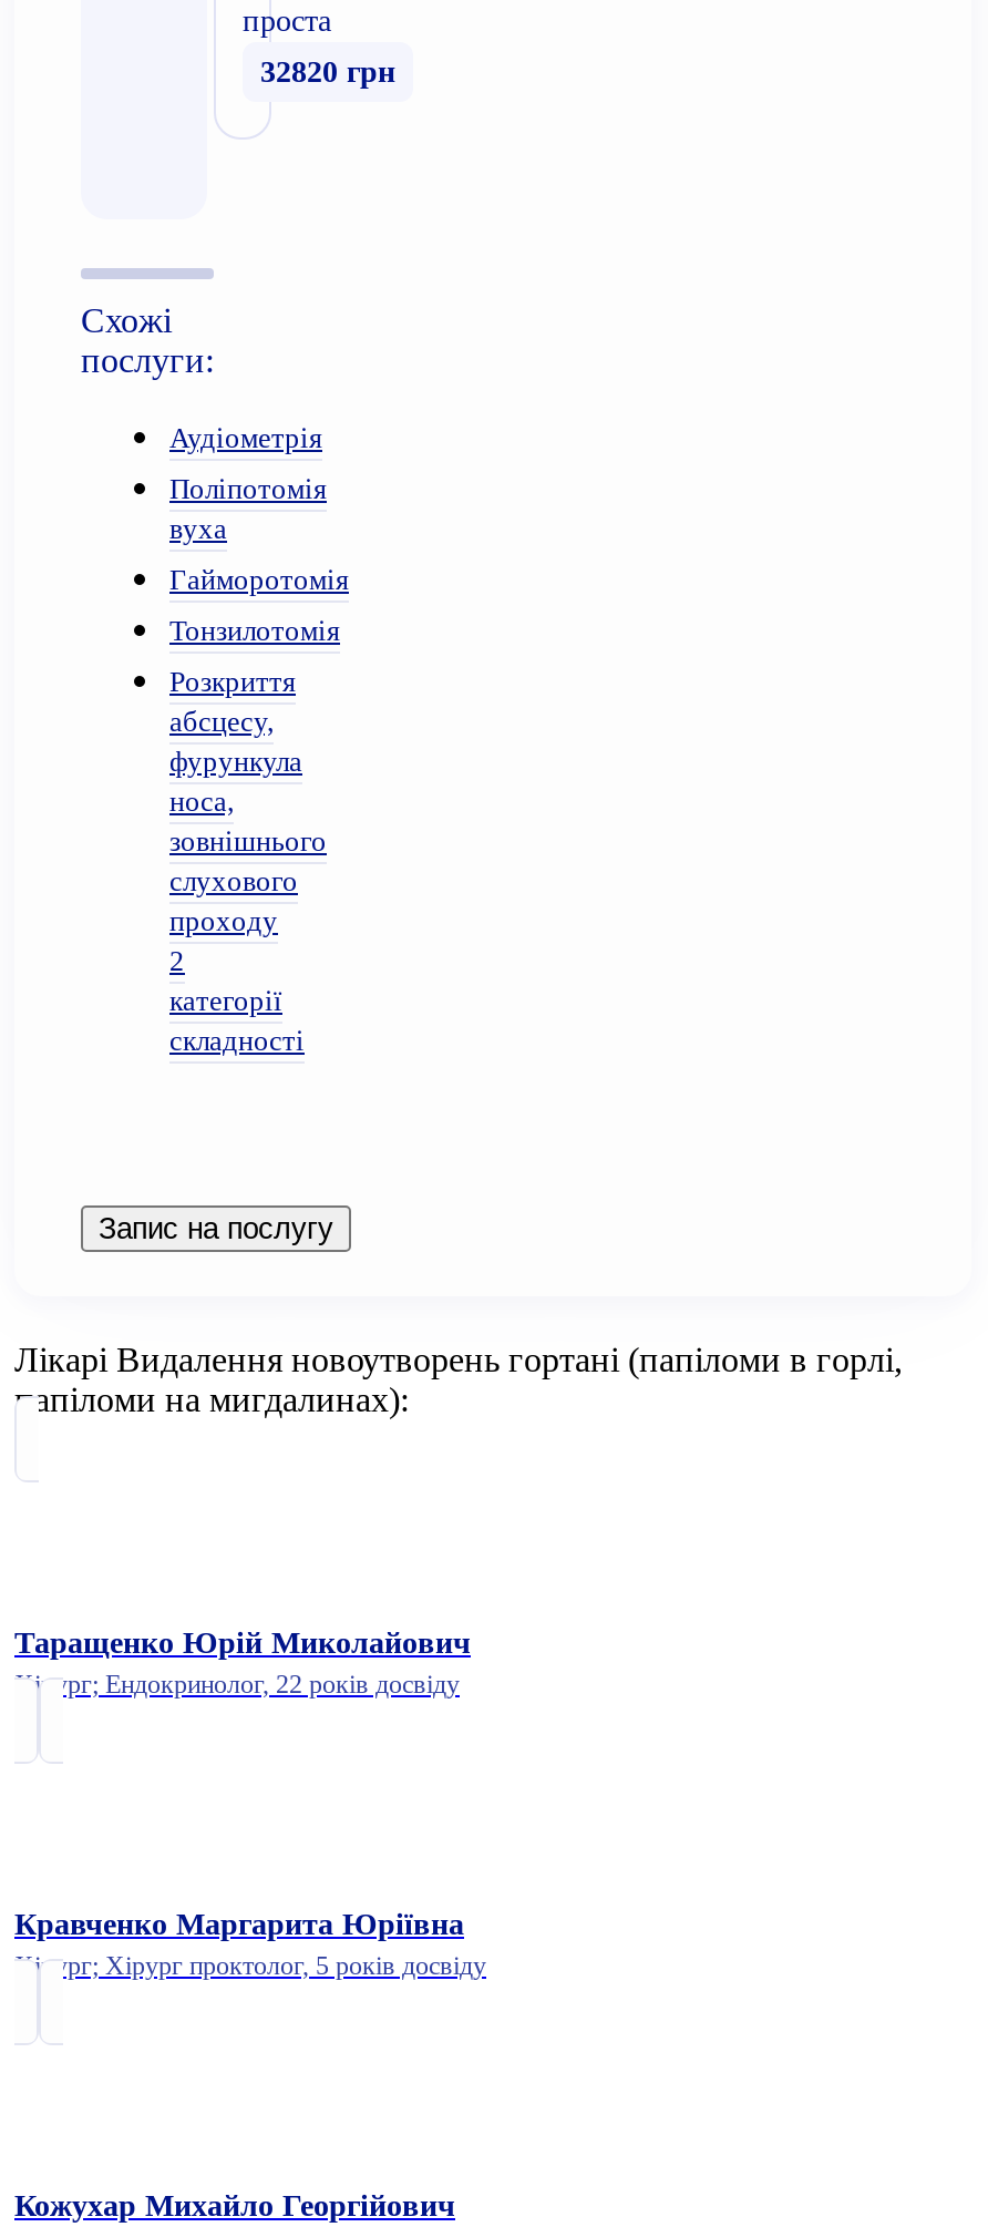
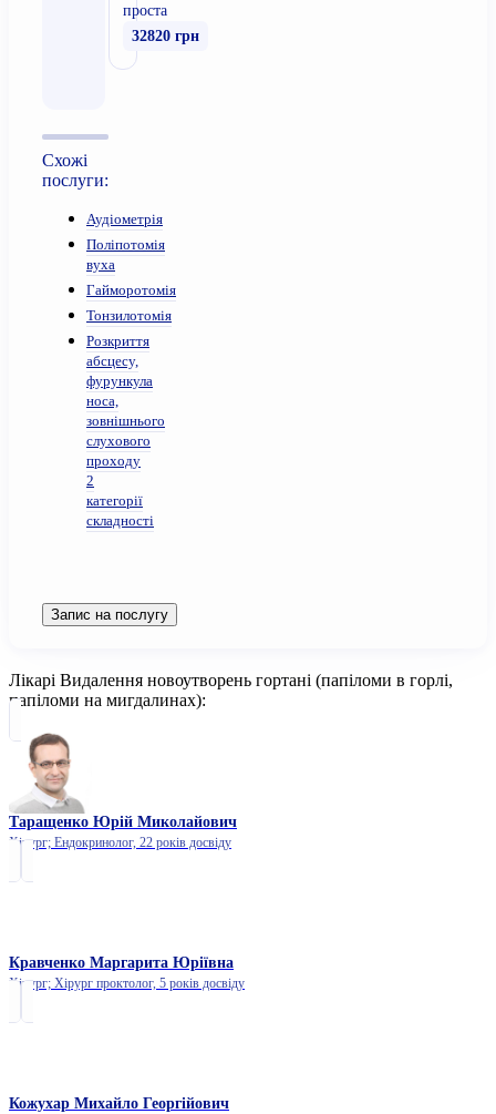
+ [image]
